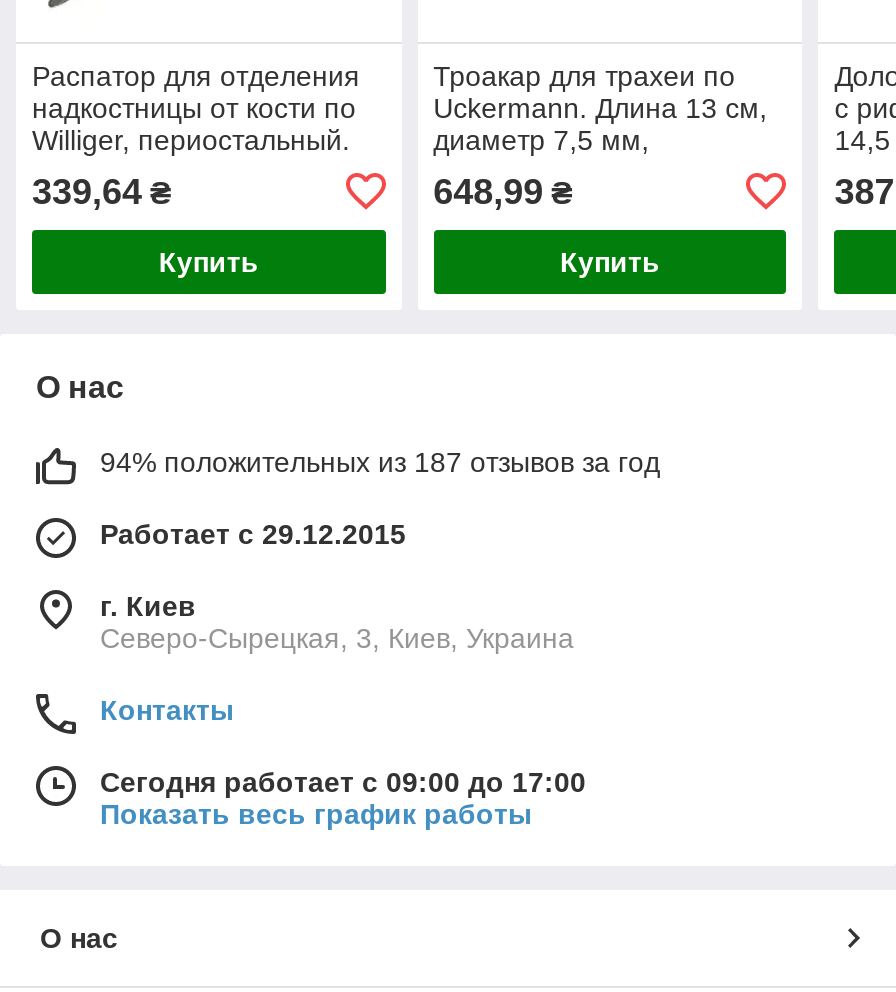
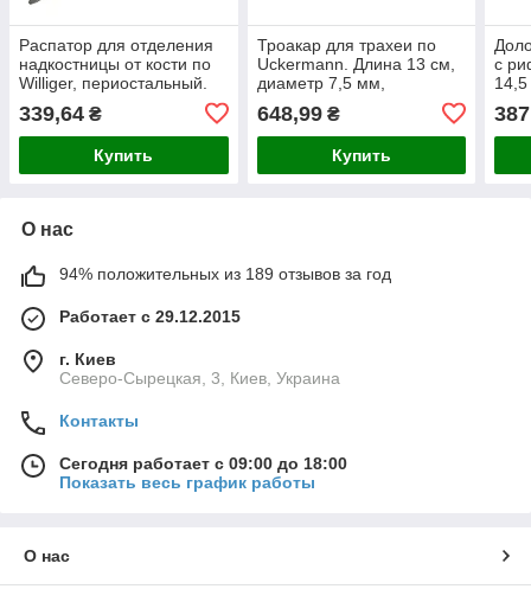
- 94% положительных из 187 отзывов за год
+ 94% положительных из 189 отзывов за год

- Сегодня работает с 09:00 до 17:00
+ Сегодня работает с 09:00 до 18:00
